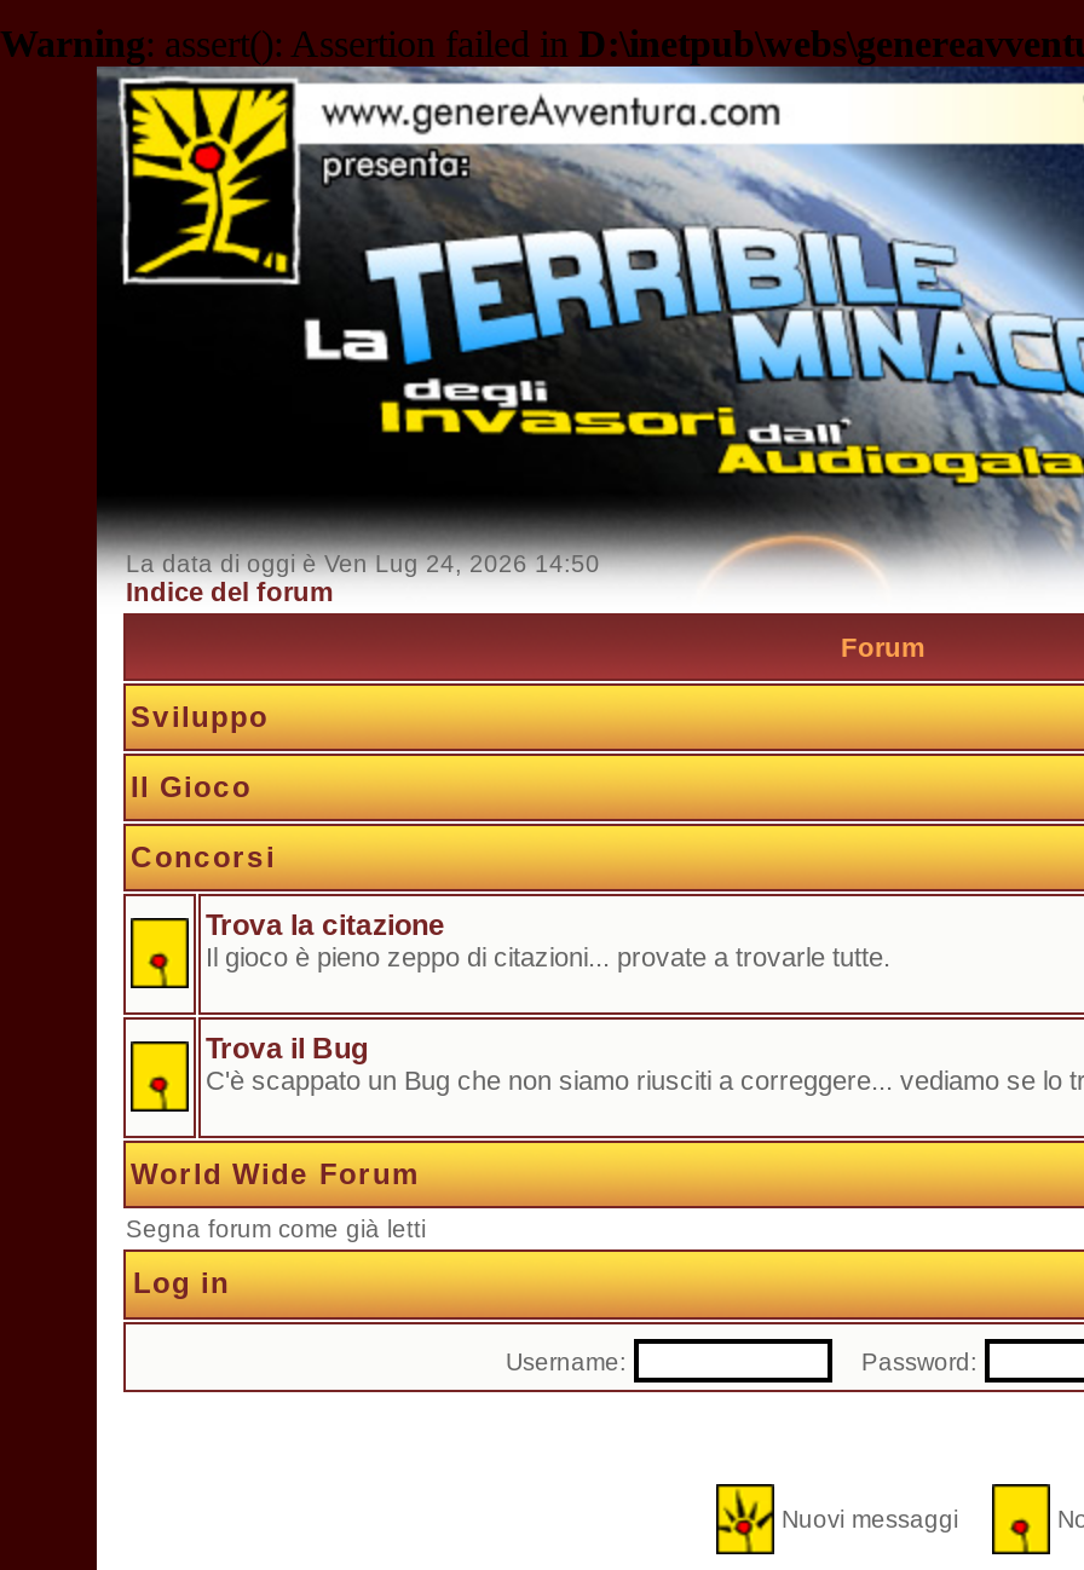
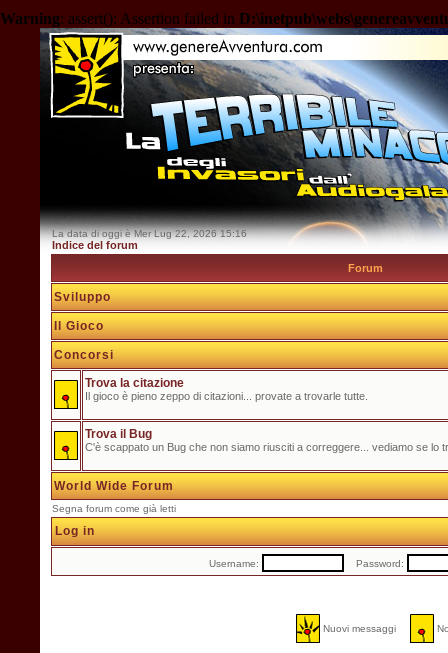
- La data di oggi è Ven Lug 24, 2026 14:50
+ La data di oggi è Mer Lug 22, 2026 15:16
